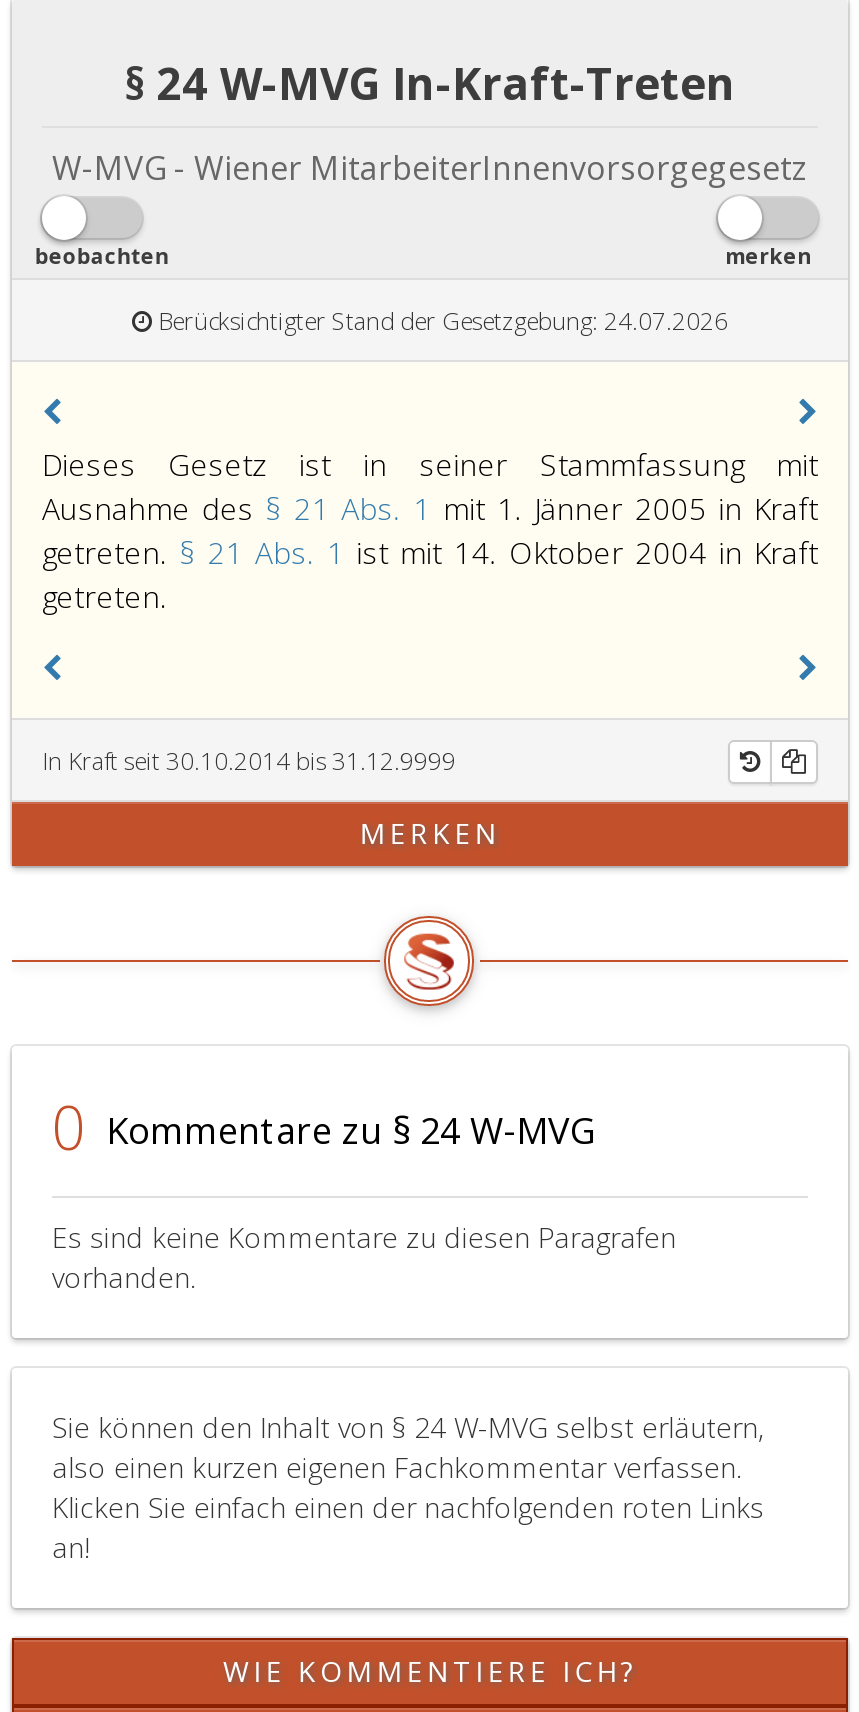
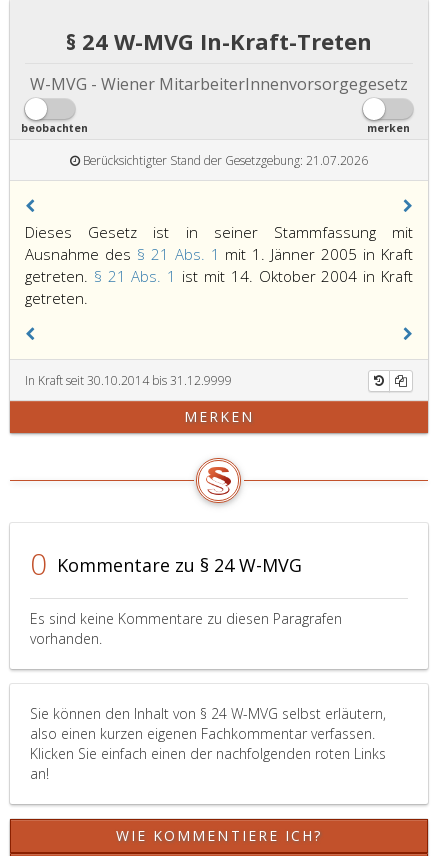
- Berücksichtigter Stand der Gesetzgebung: 24.07.2026
+ Berücksichtigter Stand der Gesetzgebung: 21.07.2026
